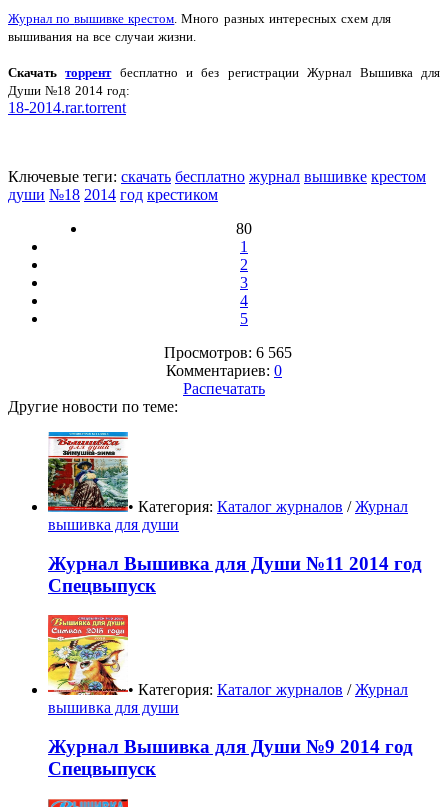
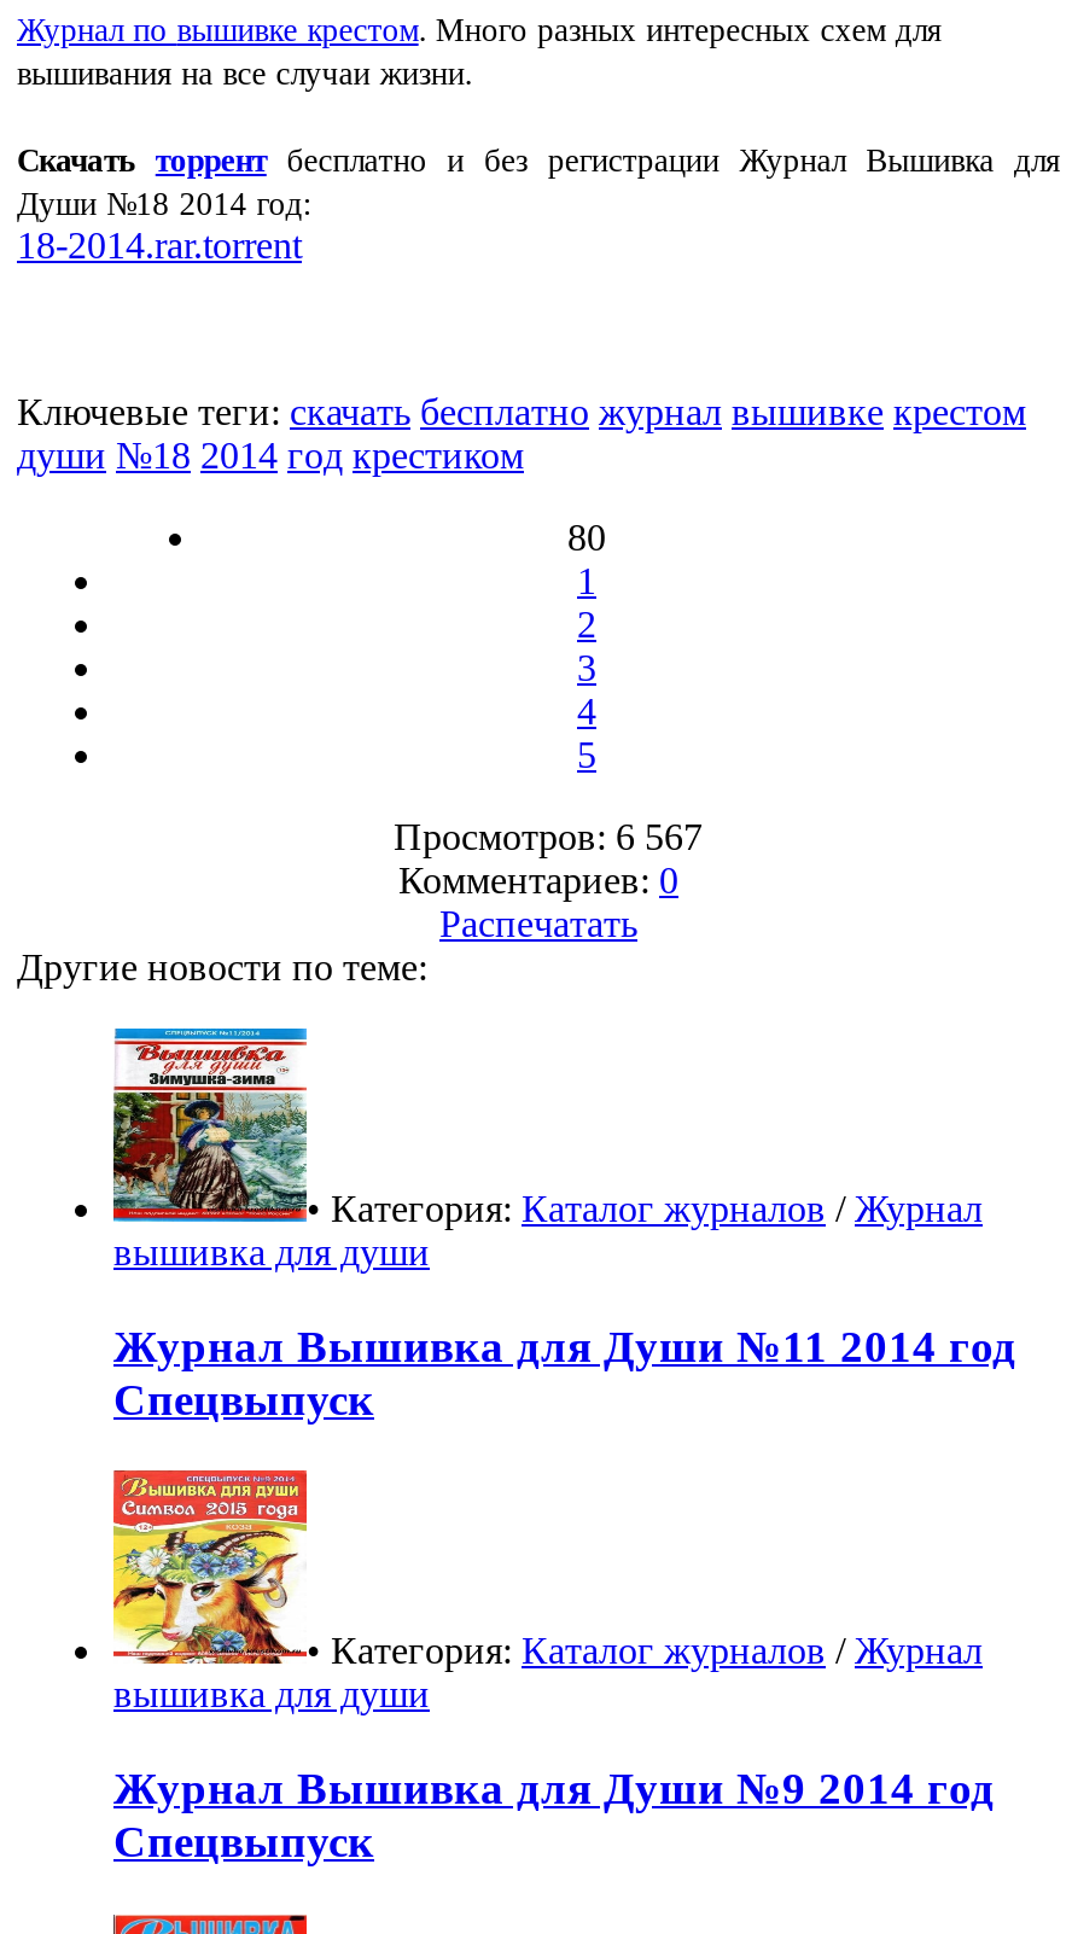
- Просмотров: 6 565
+ Просмотров: 6 567
